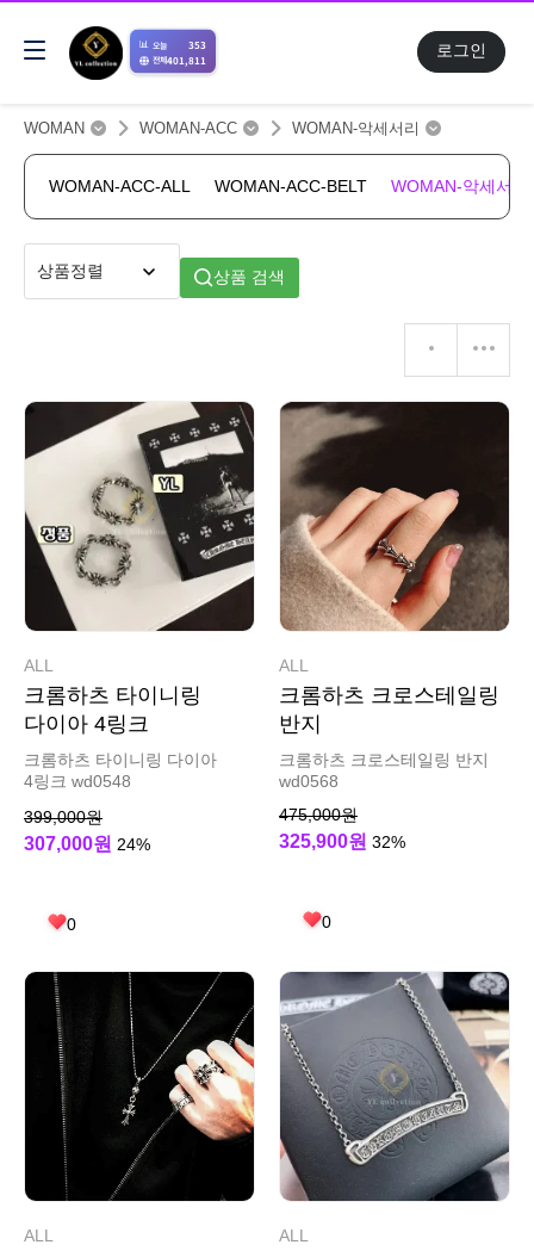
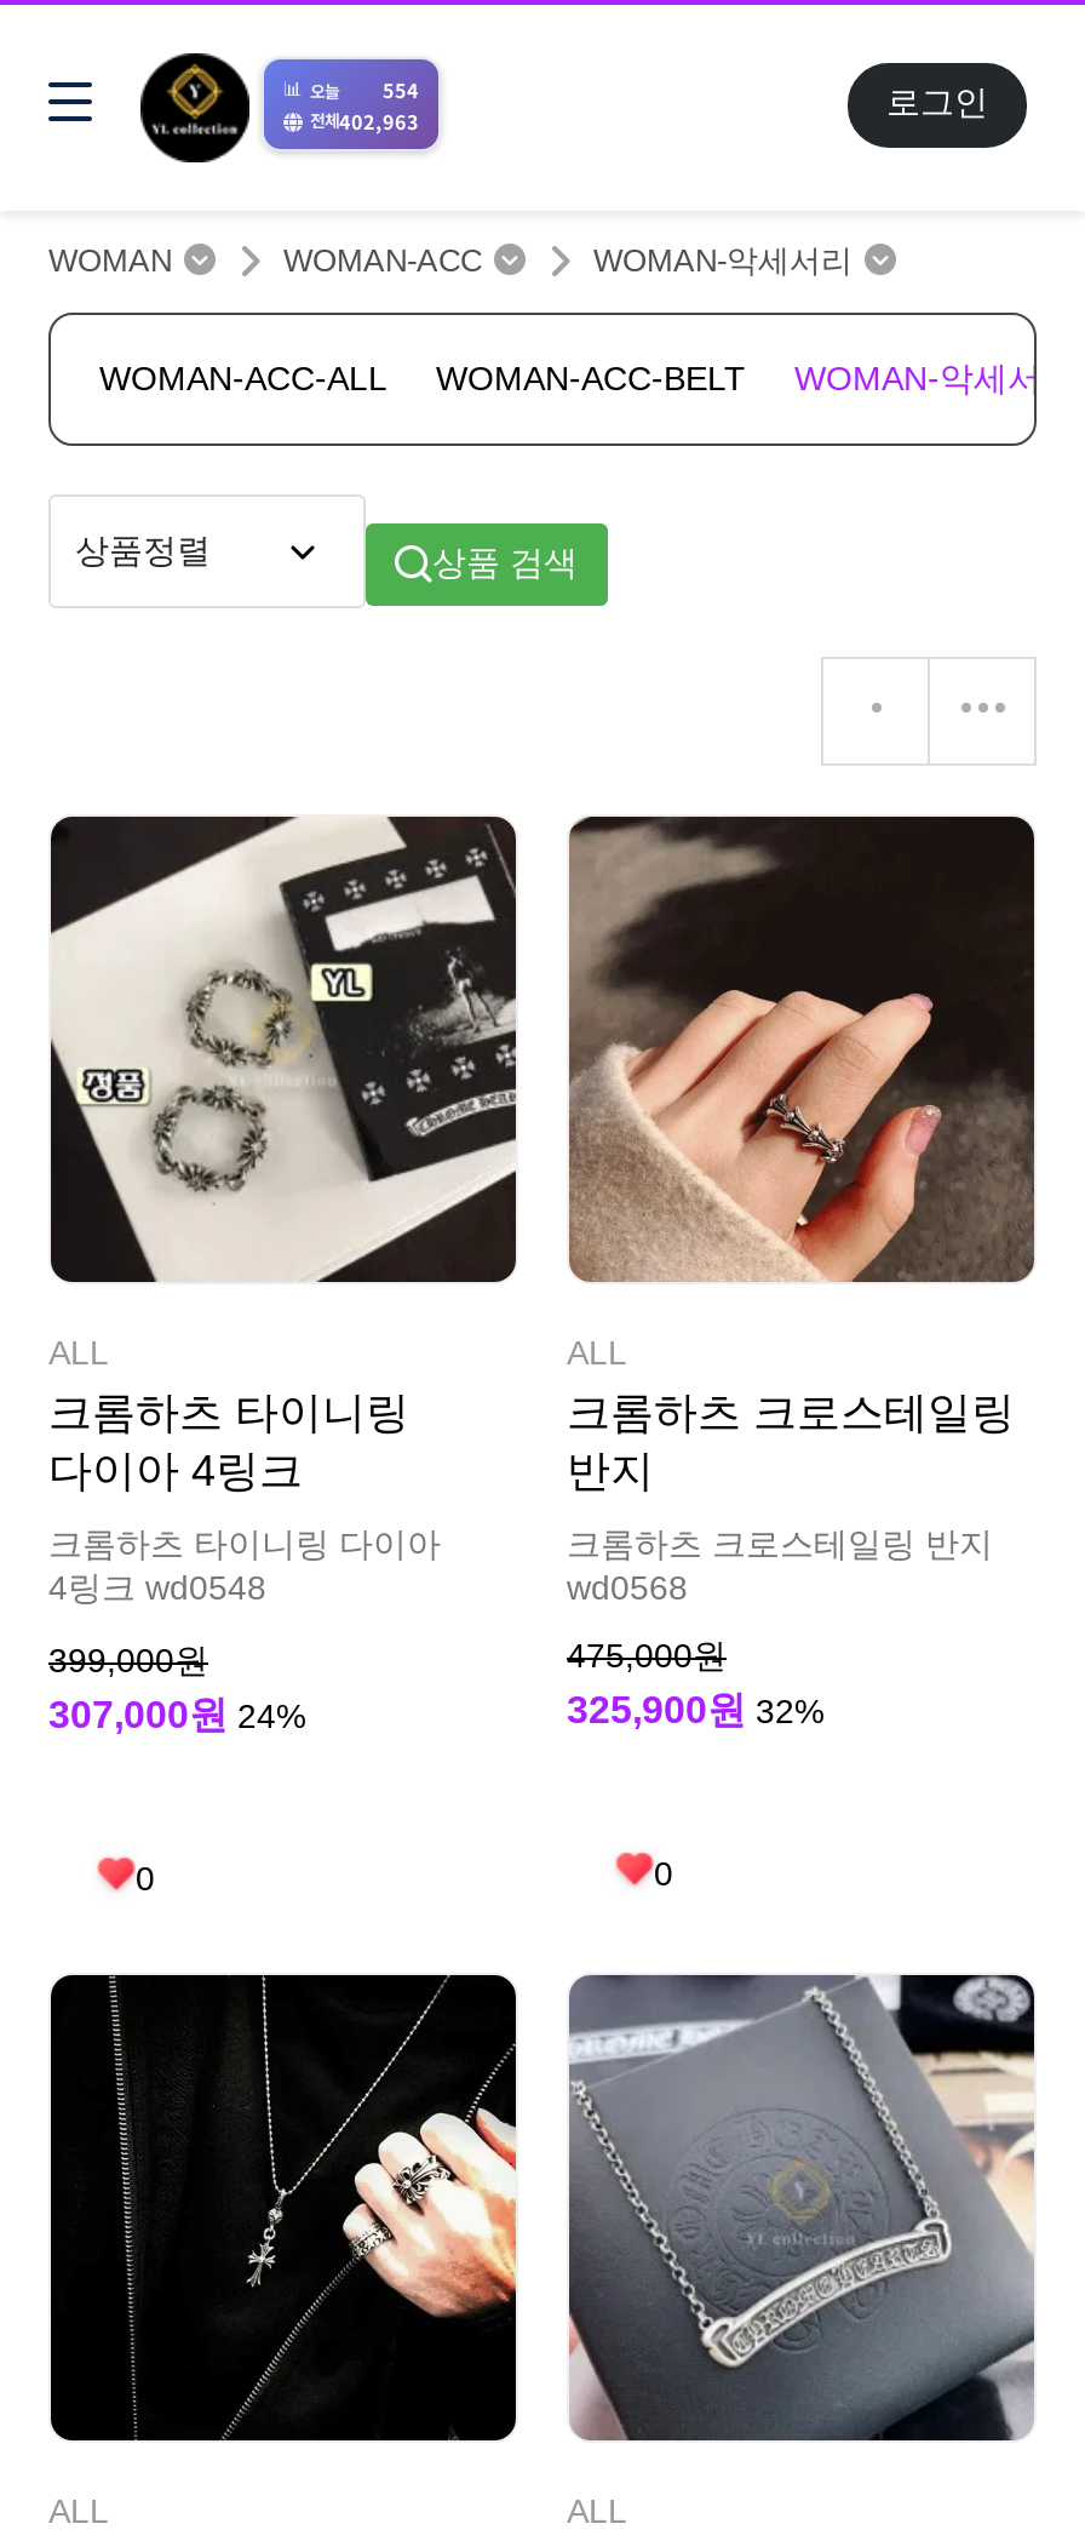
- 353
+ 554

- 전체401,811
+ 전체402,963
